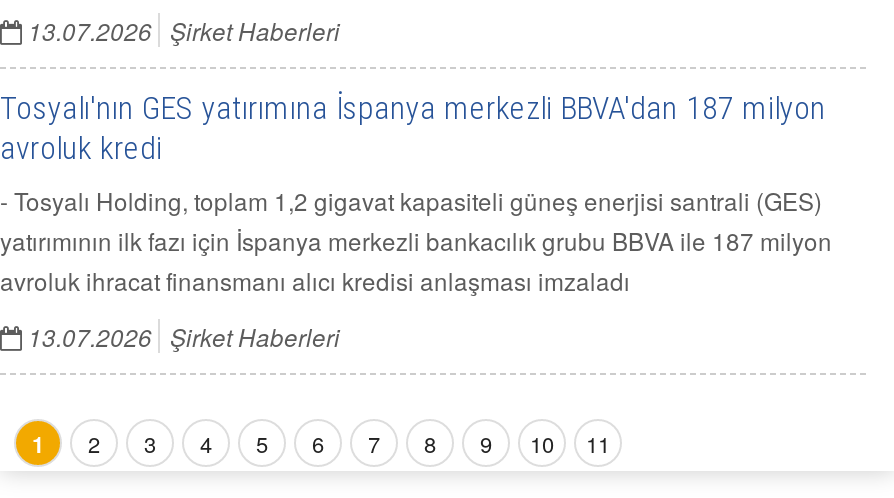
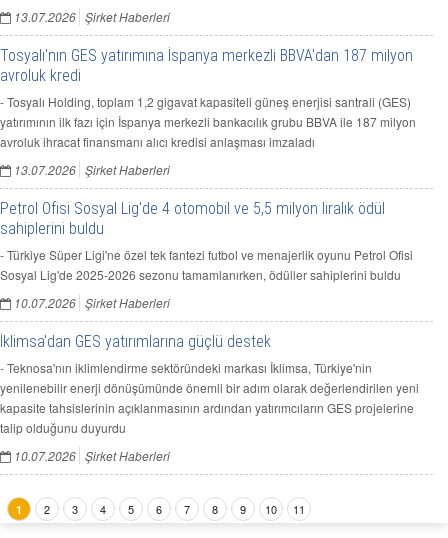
+ Petrol Ofisi Sosyal Lig'de 4 otomobil ve 5,5 milyon liralık ödül
+ sahiplerini buldu
+ - Türkiye Süper Ligi'ne özel tek fantezi futbol ve menajerlik oyunu Petrol Ofisi
+ Sosyal Lig'de 2025-2026 sezonu tamamlanırken, ödüller sahiplerini buldu
+ 10.07.2026 Şirket Haberleri
+ İklimsa'dan GES yatırımlarına güçlü destek
+ - Teknosa'nın iklimlendirme sektöründeki markası İklimsa, Türkiye'nin
+ yenilenebilir enerji dönüşümünde önemli bir adım olarak değerlendirilen yeni
+ kapasite tahsislerinin açıklanmasının ardından yatırımcıların GES projelerine
+ talip olduğunu duyurdu
+ 10.07.2026 Şirket Haberleri
